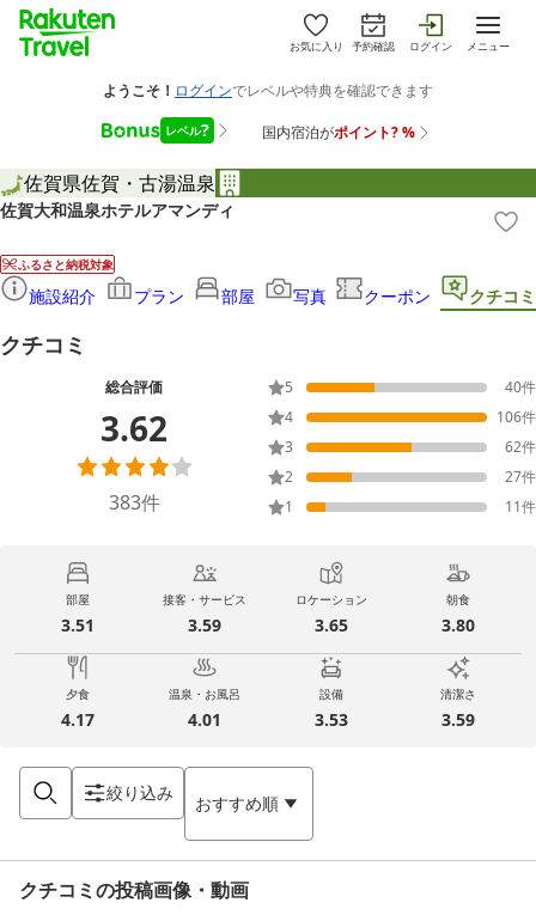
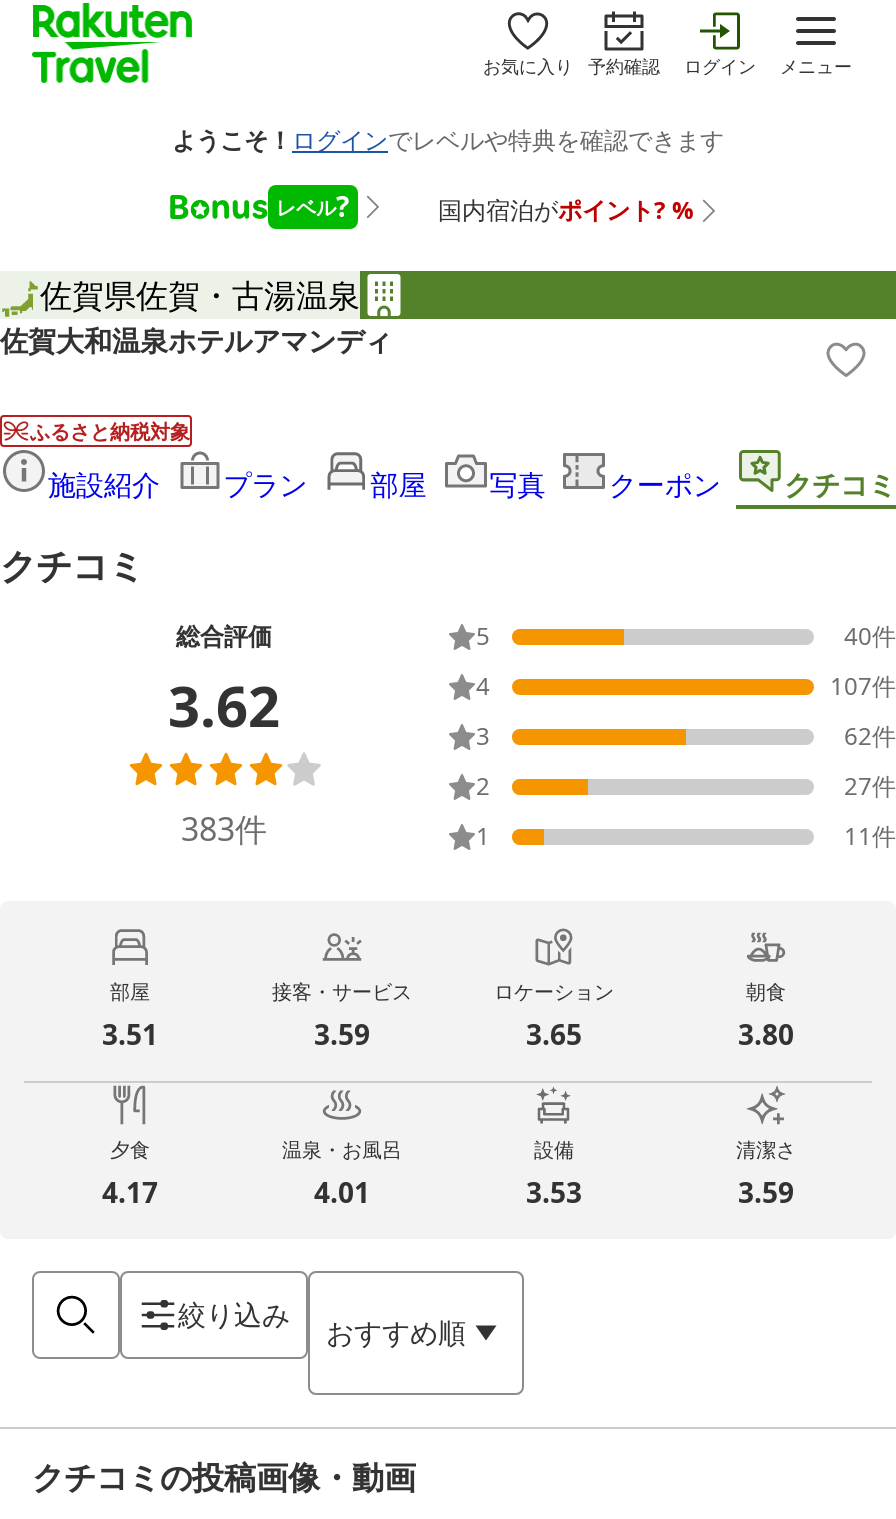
- 106件
+ 107件
